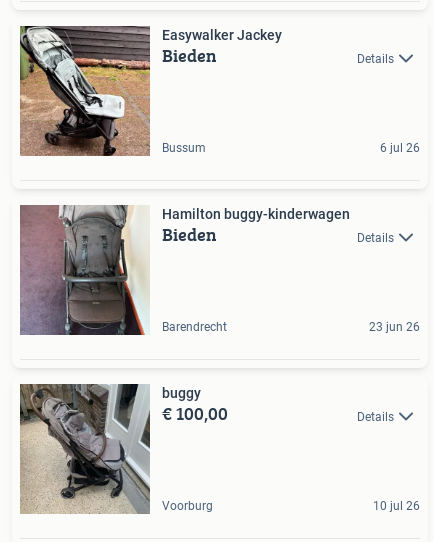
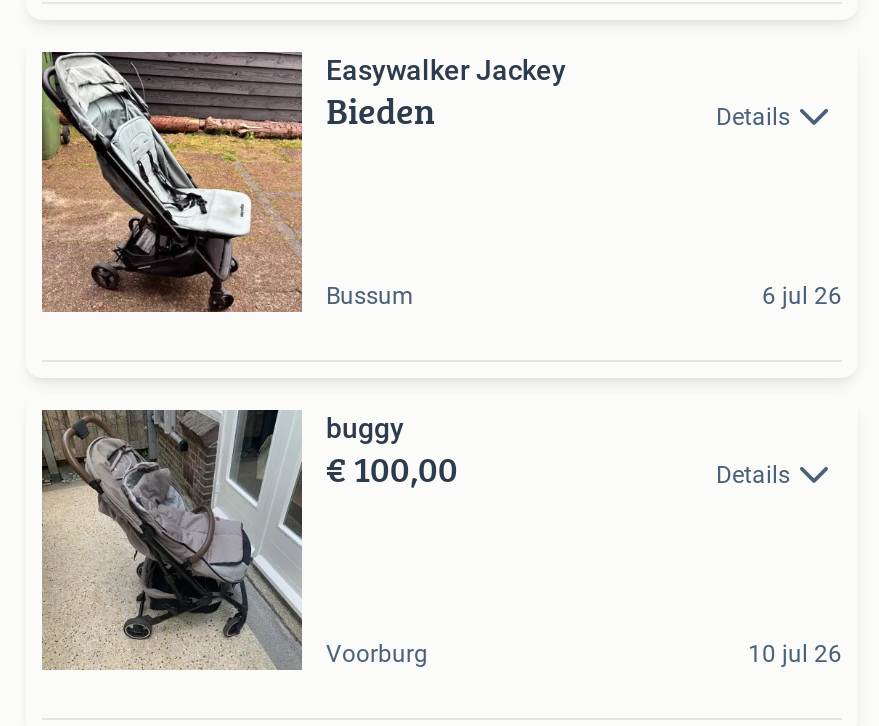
- [image]
- Hamilton buggy-kinderwagen
- Bieden
- Details

- Barendrecht
- 23 jun 26
